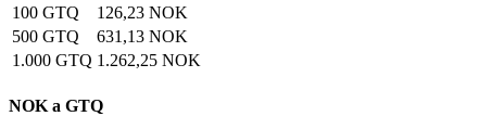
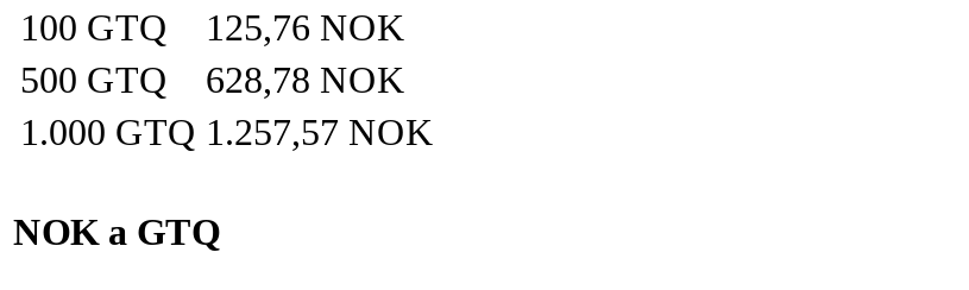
- 100 GTQ 126,23 NOK
+ 100 GTQ 125,76 NOK

- 500 GTQ 631,13 NOK
+ 500 GTQ 628,78 NOK

- 1.000 GTQ 1.262,25 NOK
+ 1.000 GTQ 1.257,57 NOK
